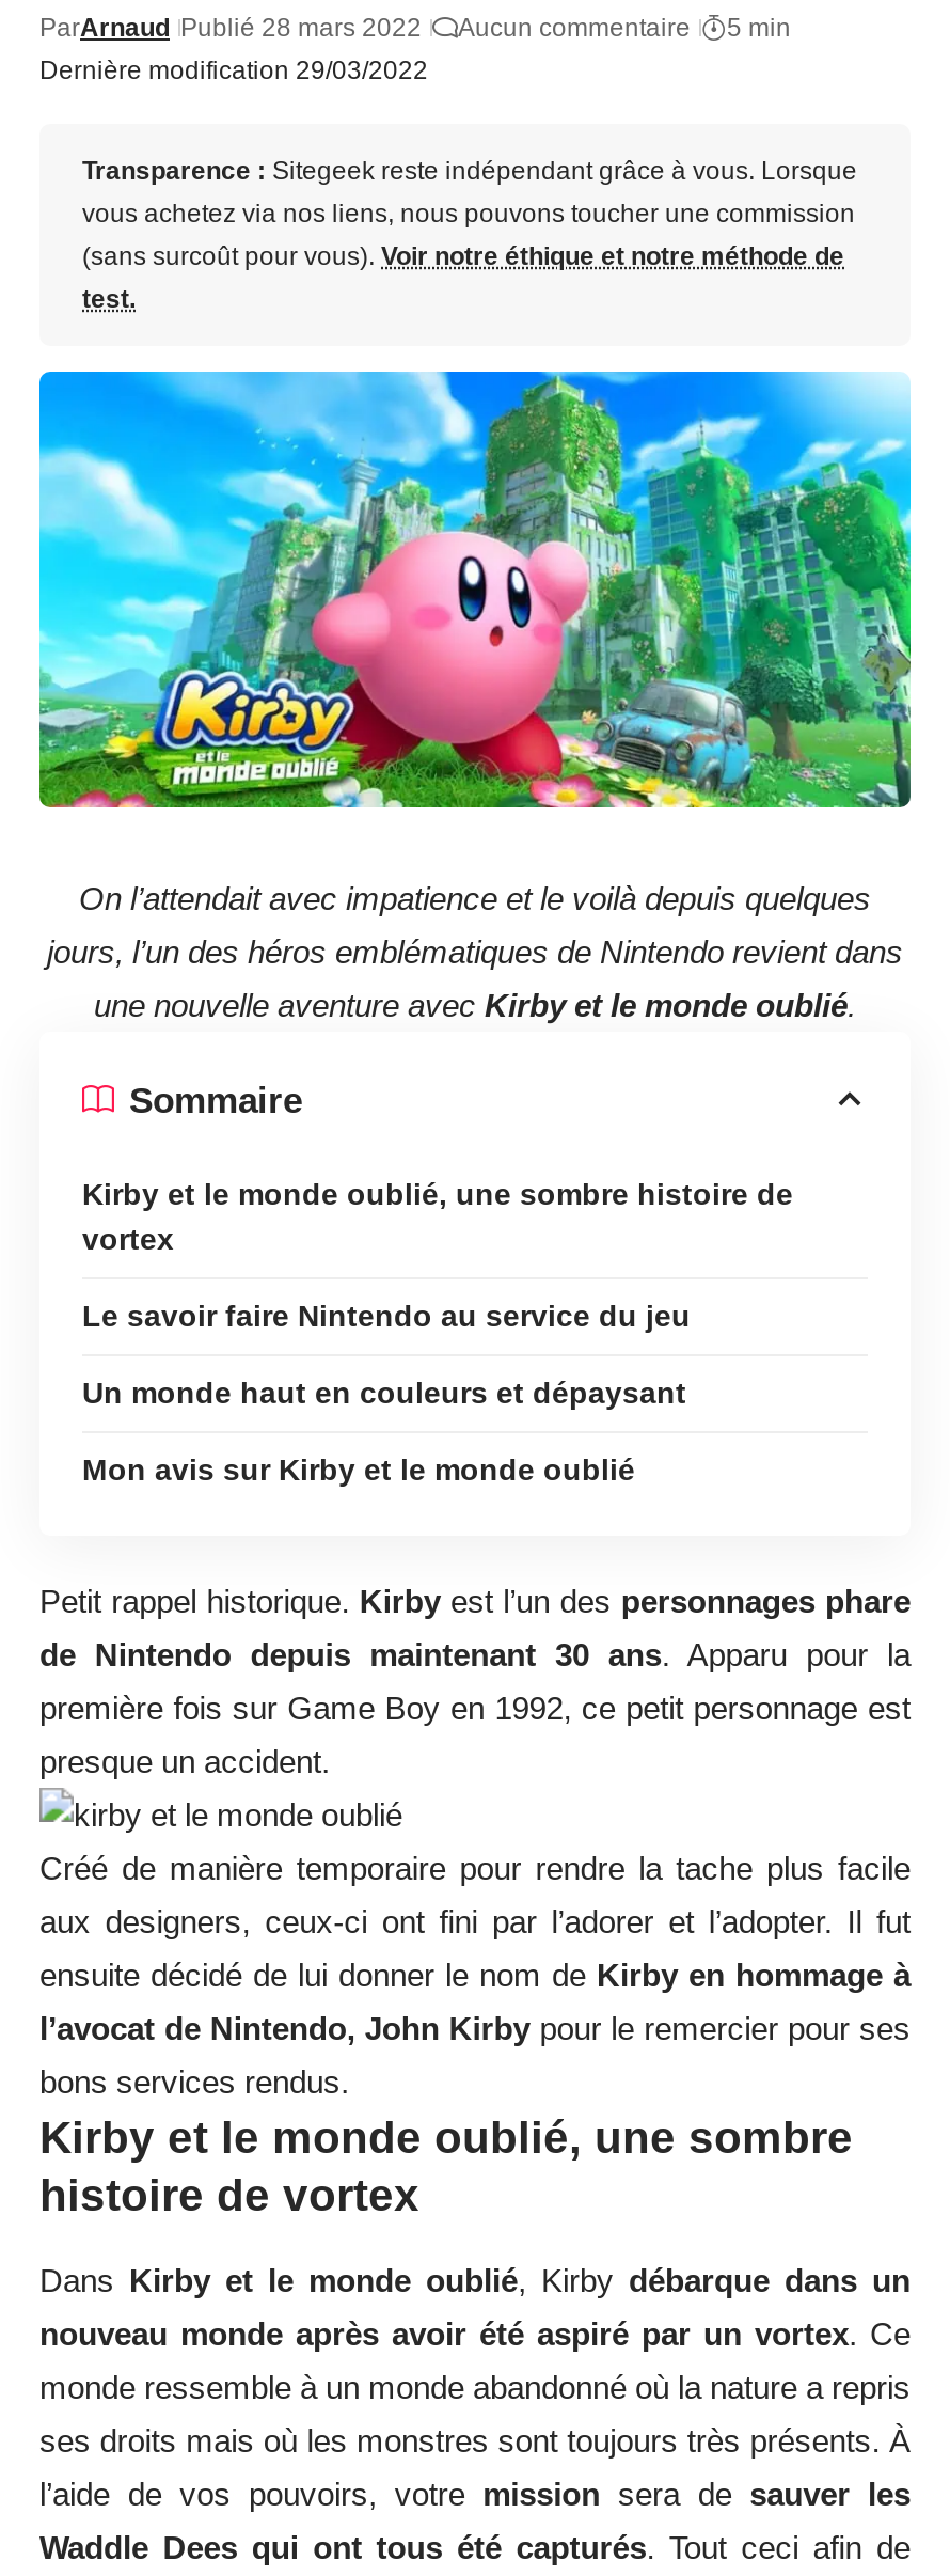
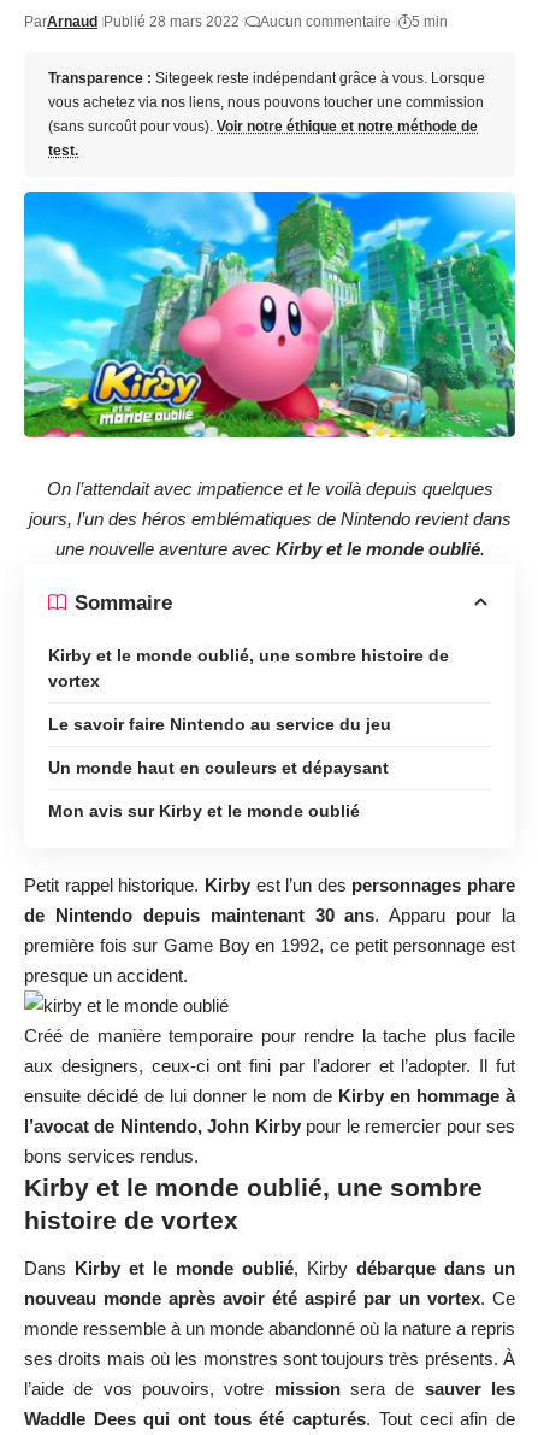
- Dernière modification 29/03/2022
